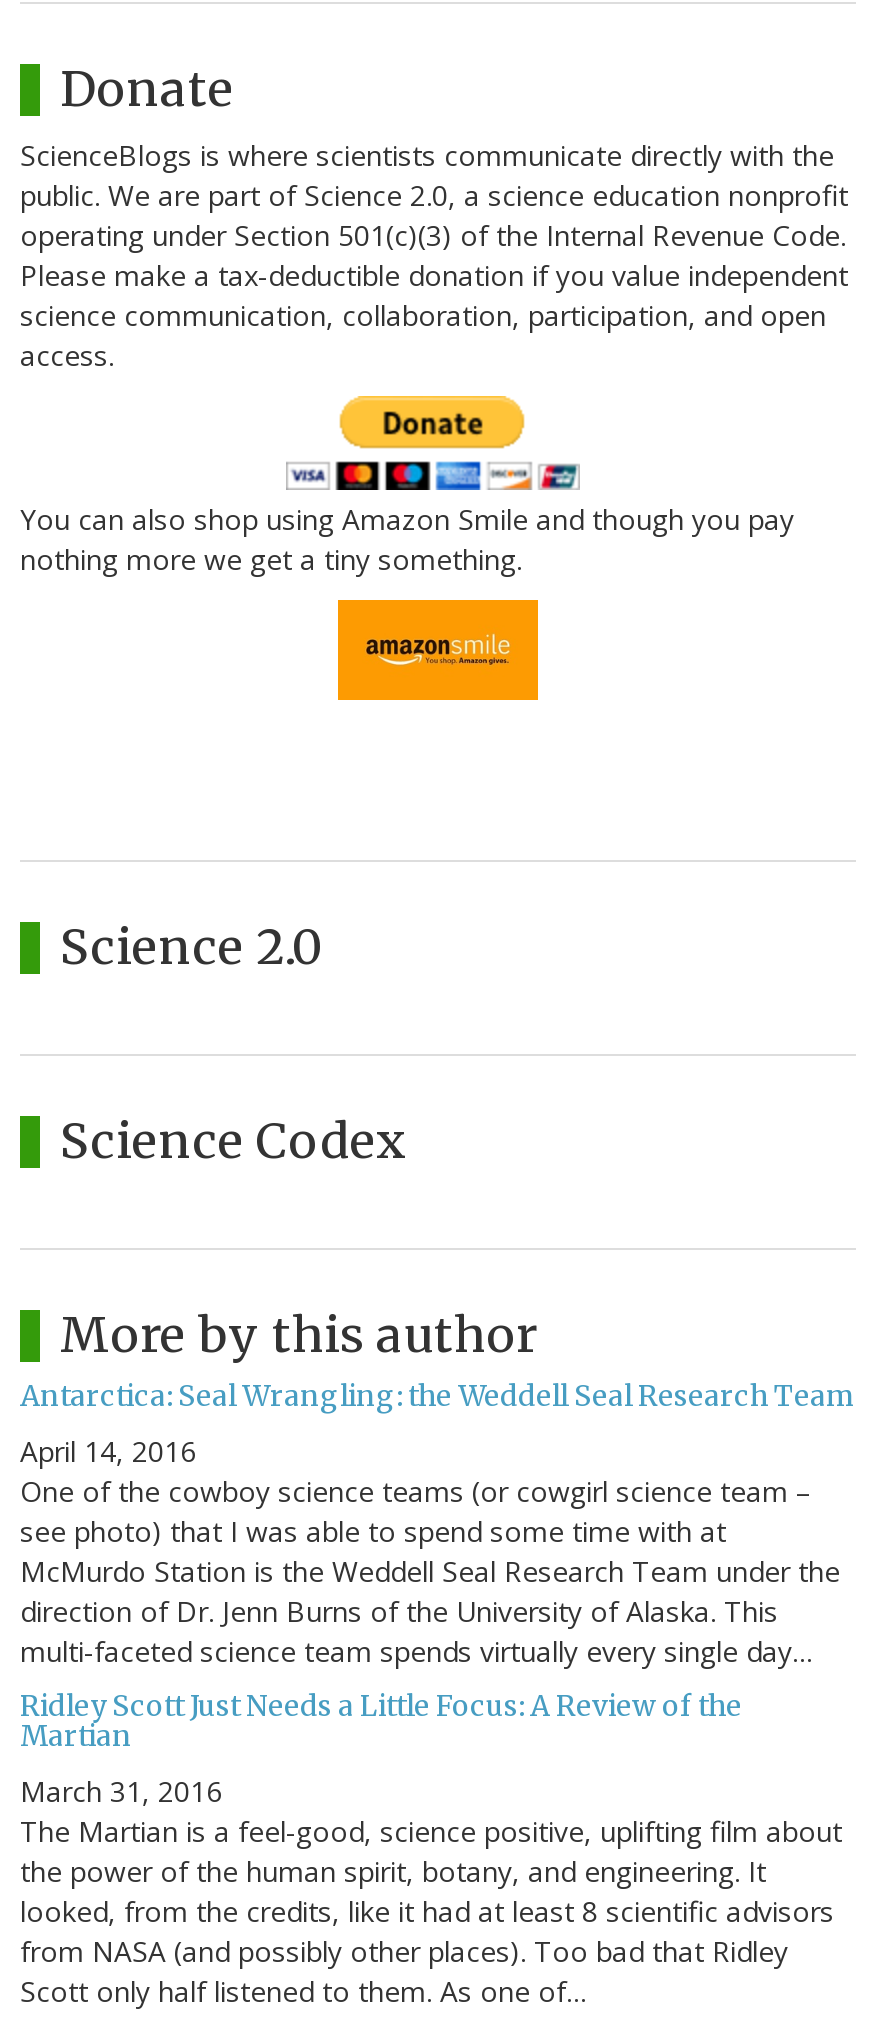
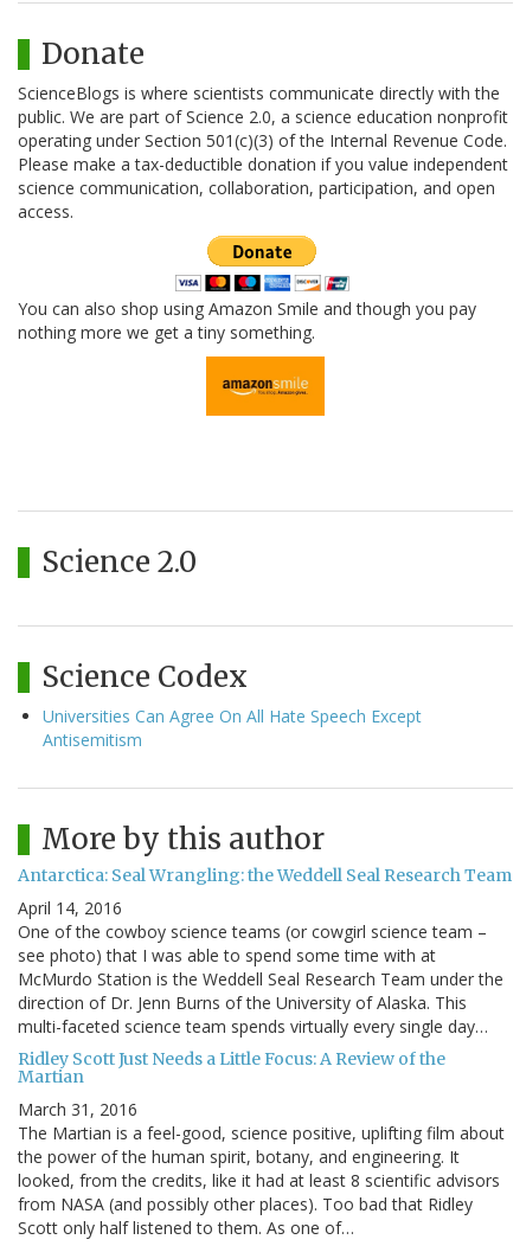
+ Universities Can Agree On All Hate Speech Except
+ Antisemitism
